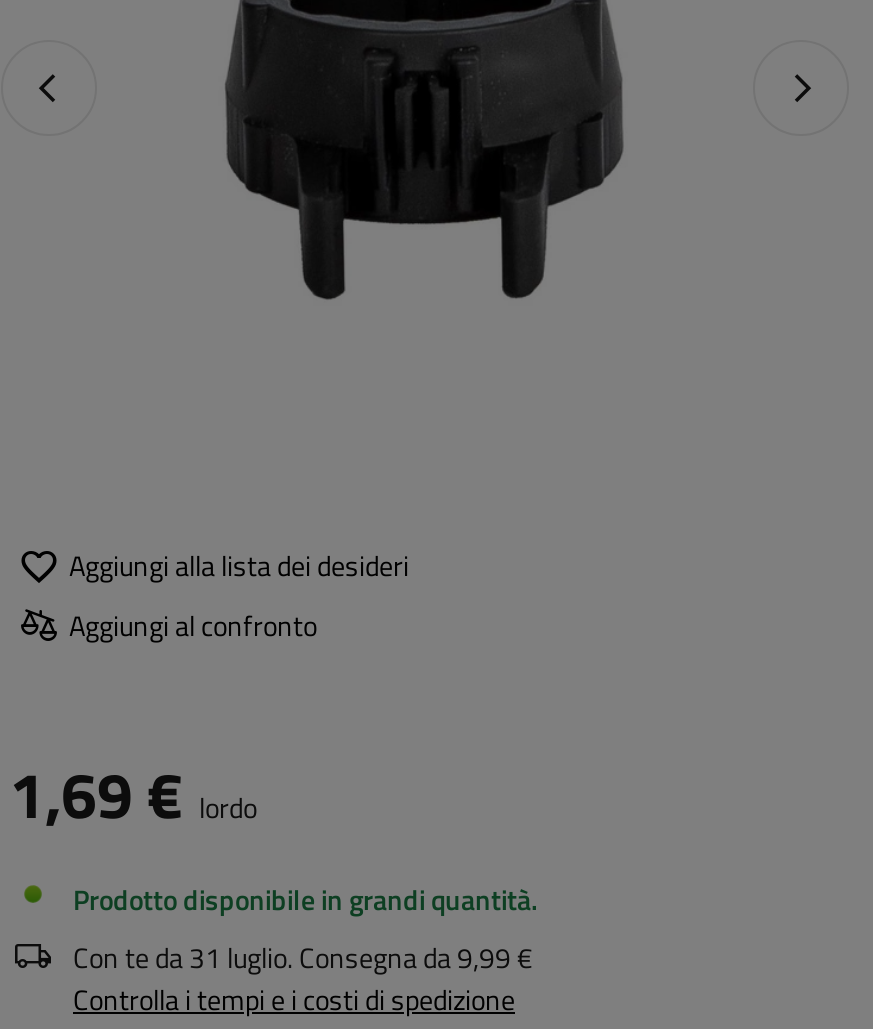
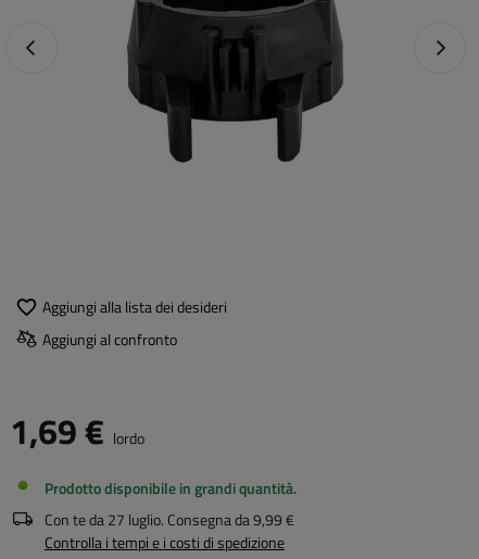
- Con te da 31 luglio. Consegna da 9,99 €
+ Con te da 27 luglio. Consegna da 9,99 €
